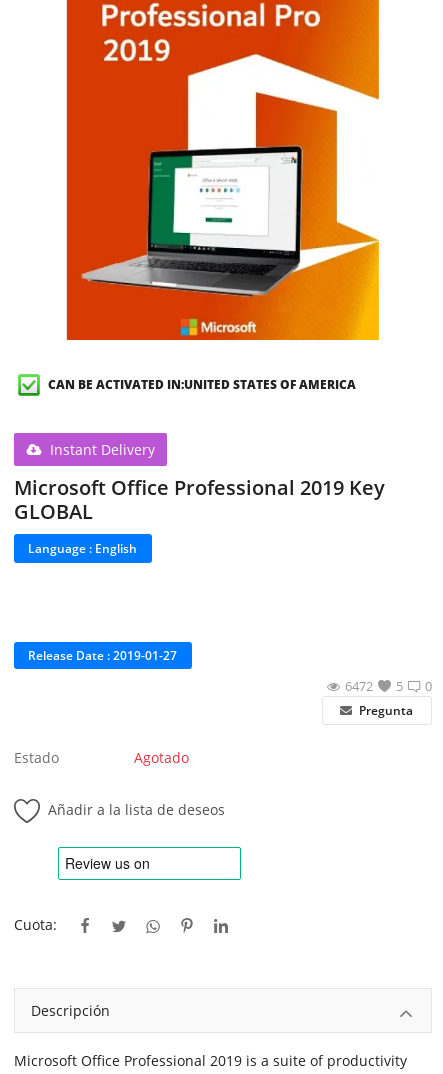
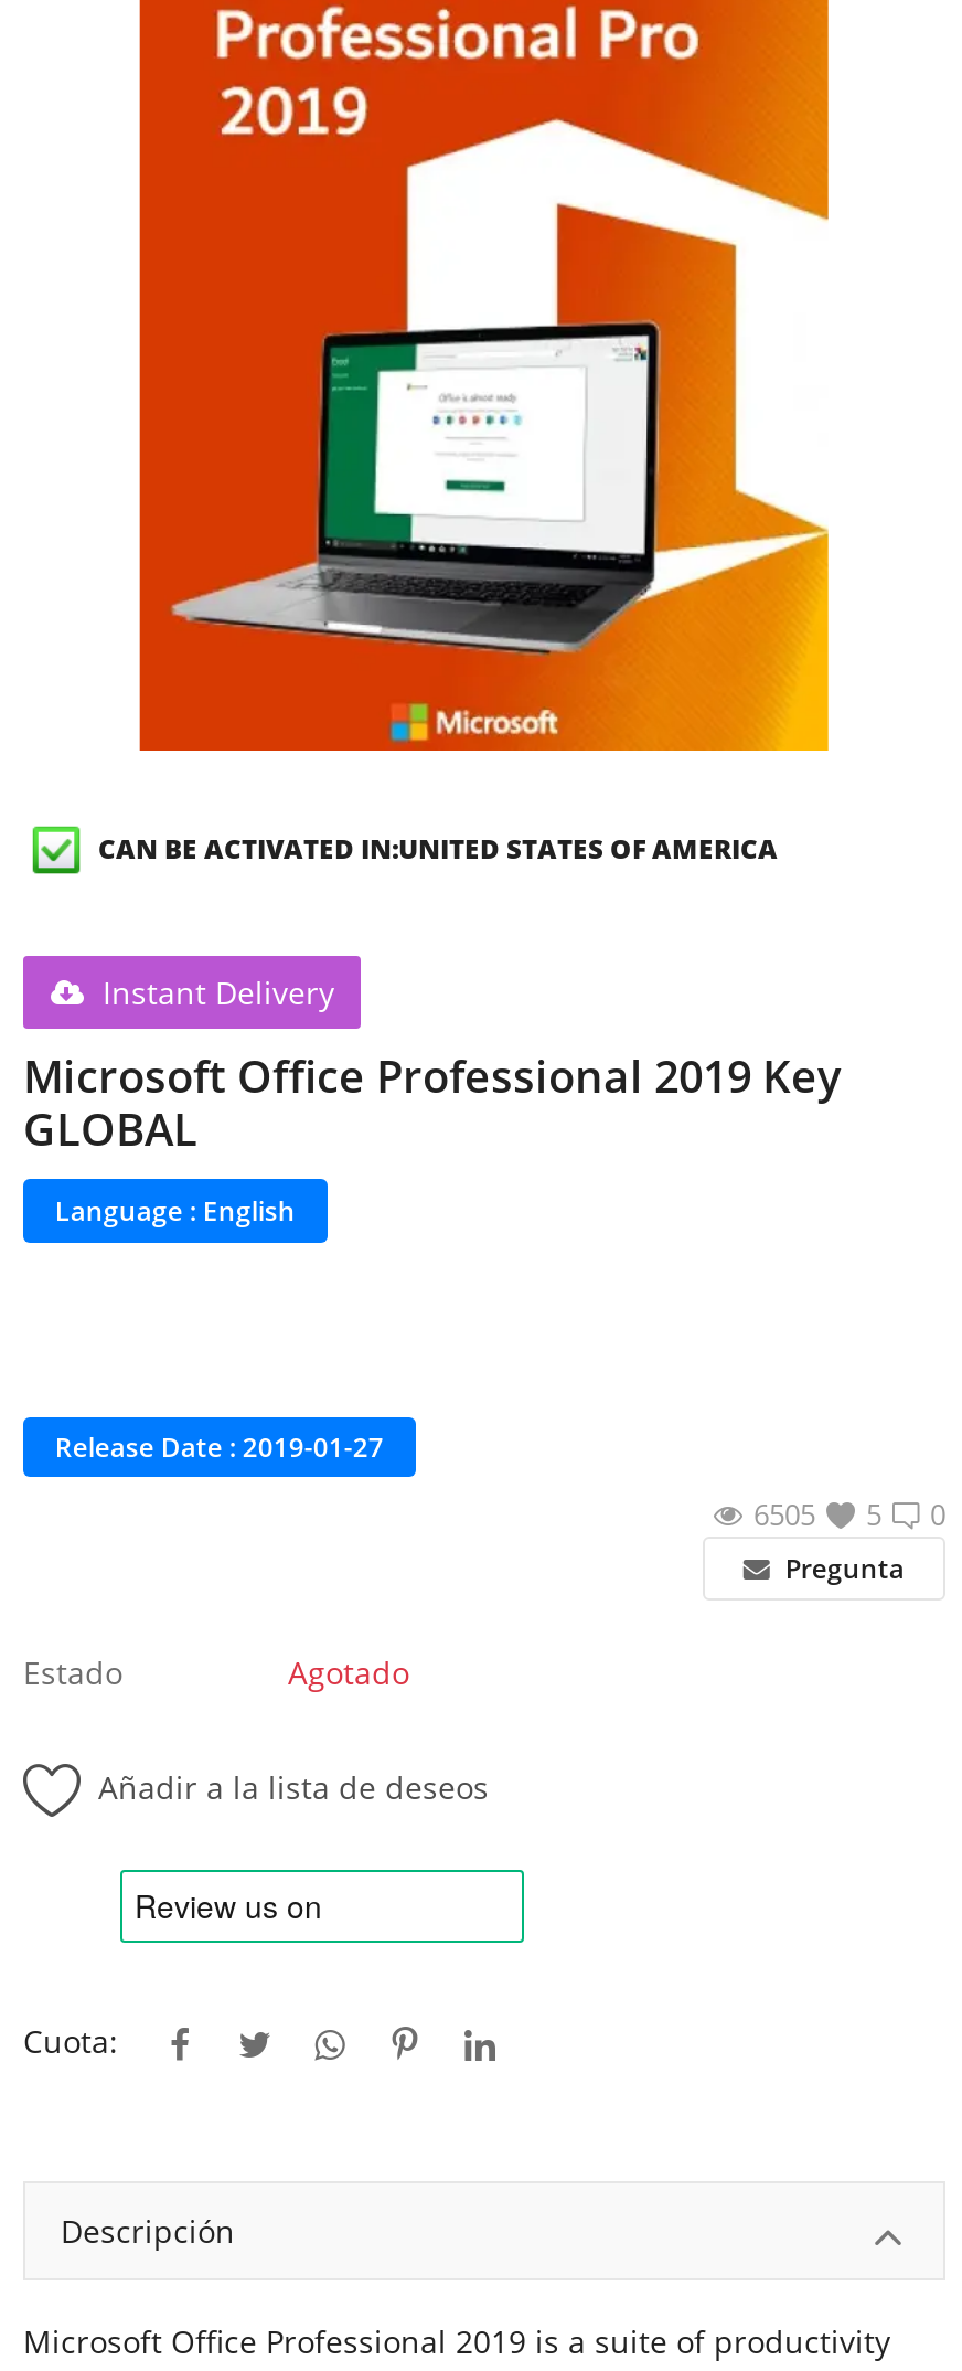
- 6472 5 0
+ 6505 5 0
